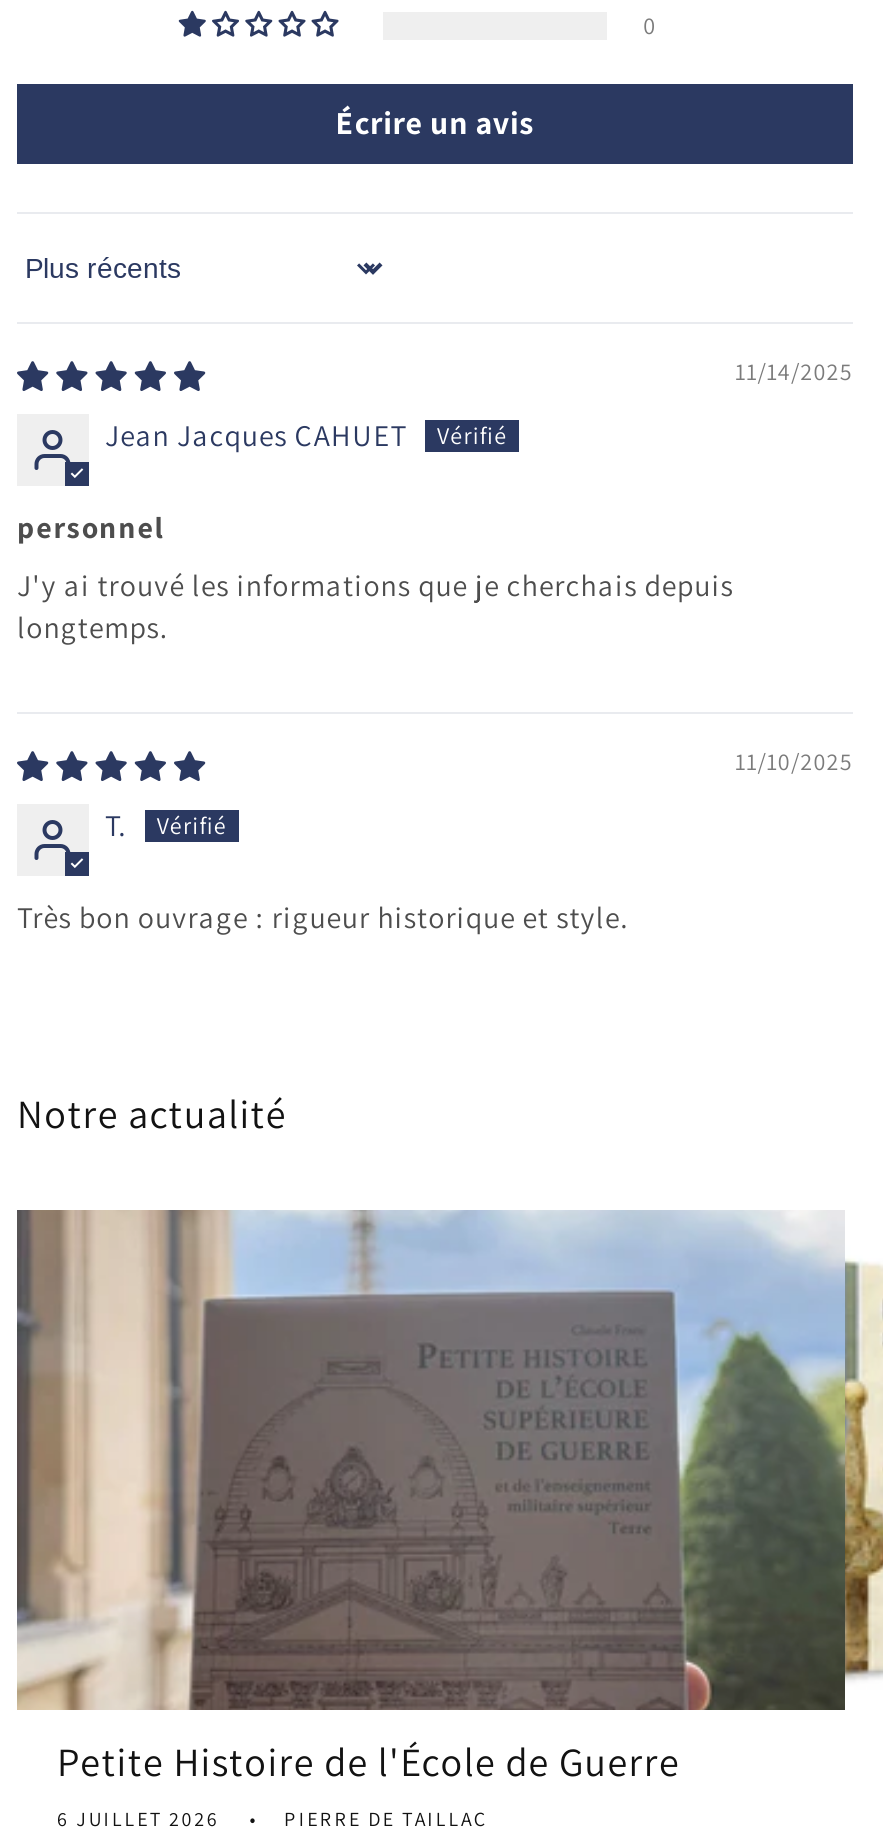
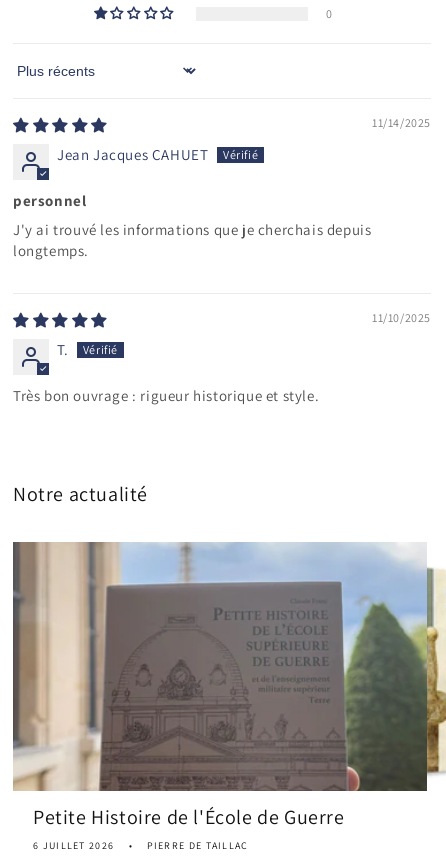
- Écrire un avis
